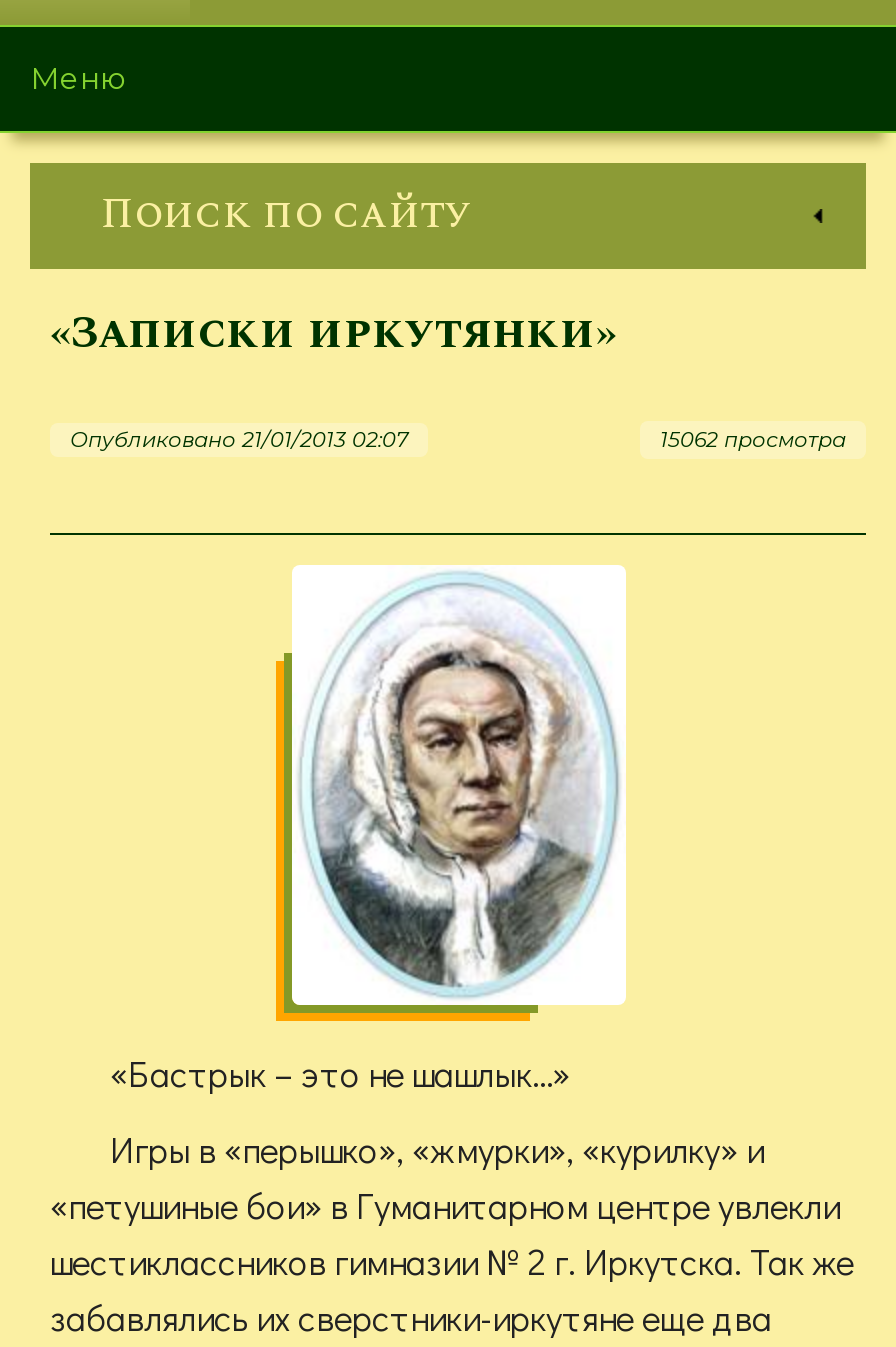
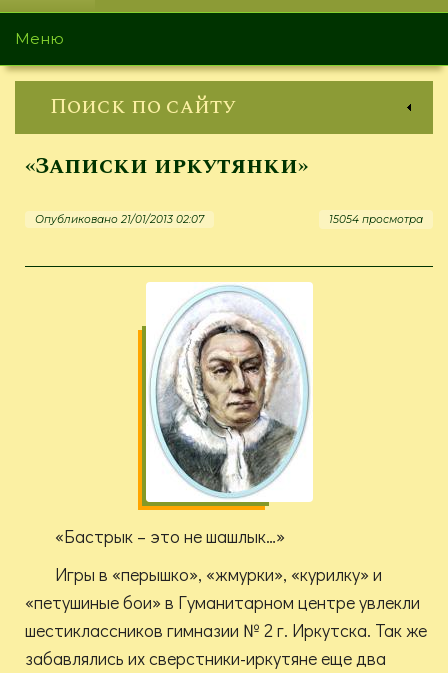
- 15062 просмотра
+ 15054 просмотра
